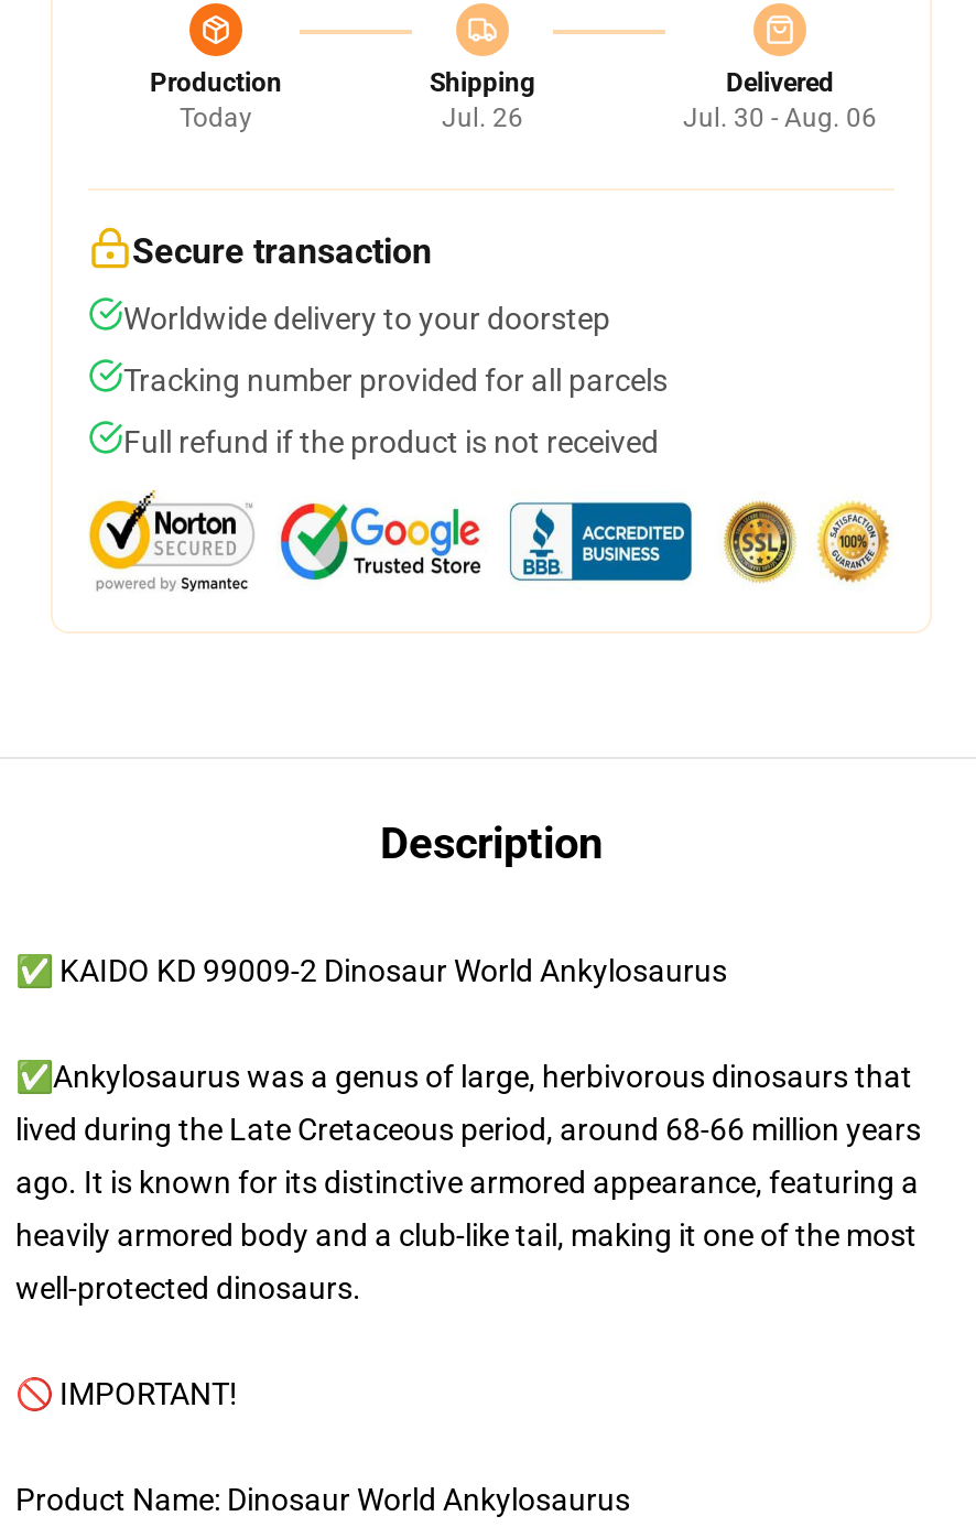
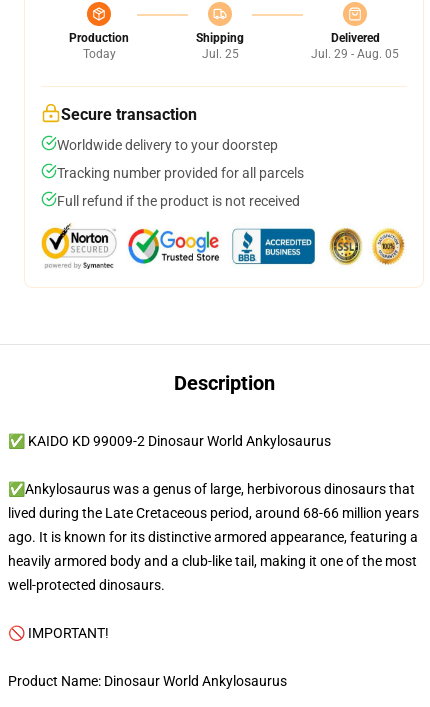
- Jul. 26
+ Jul. 25

- Jul. 30 - Aug. 06
+ Jul. 29 - Aug. 05
